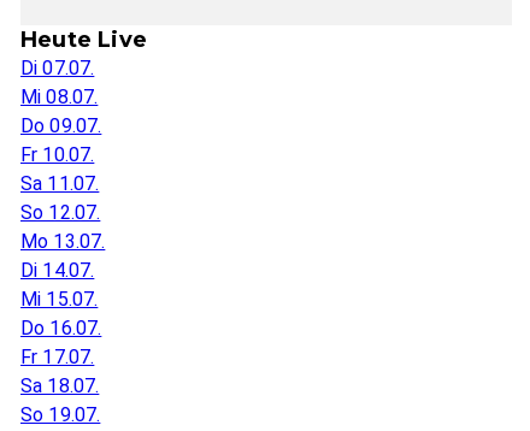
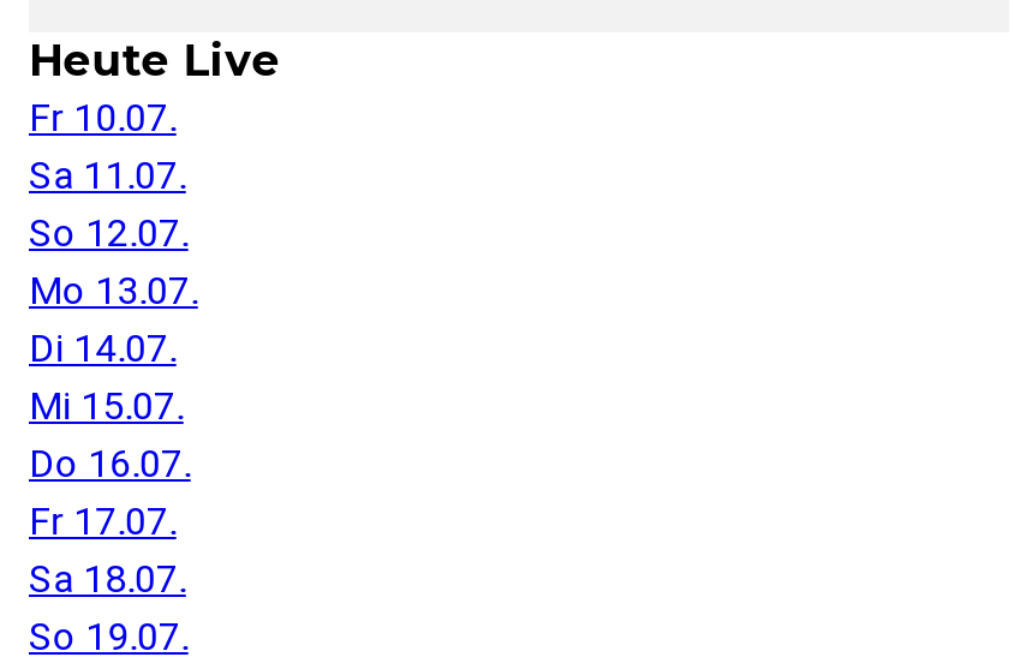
- Di 07.07.
- Mi 08.07.
- Do 09.07.
